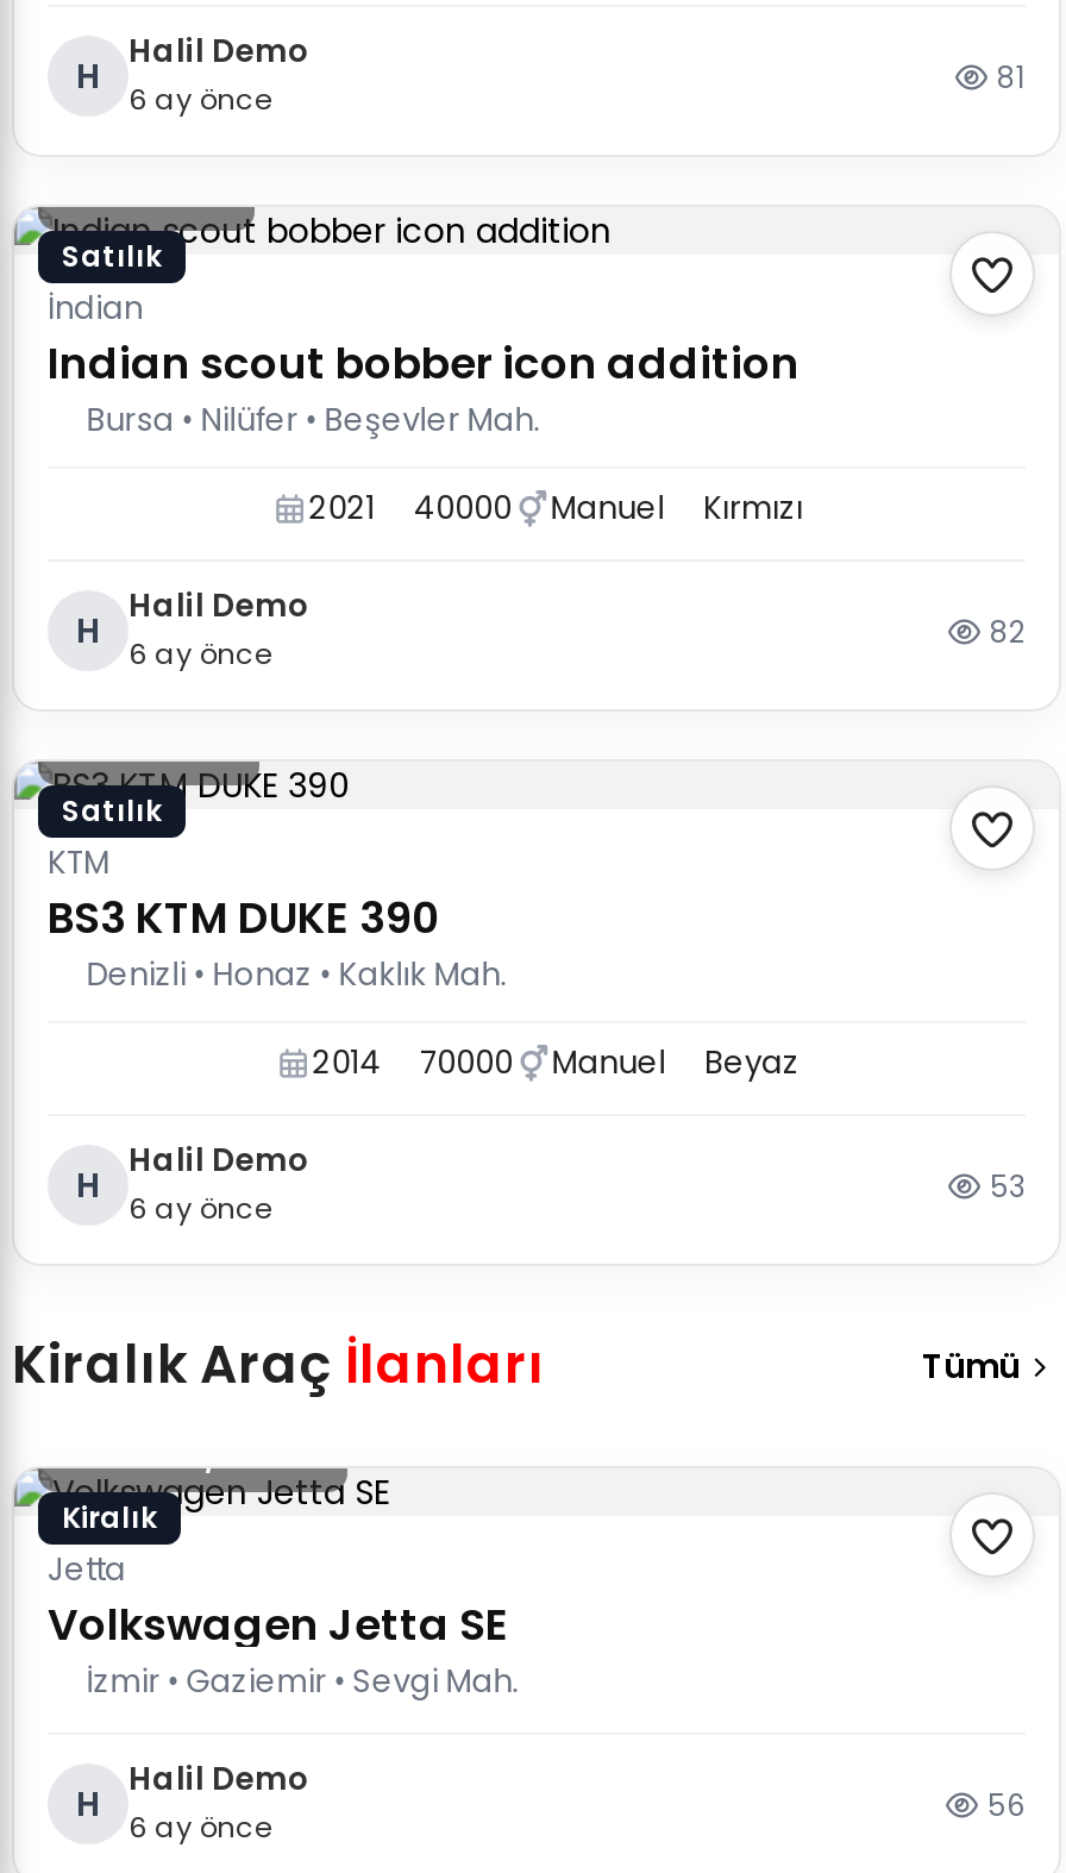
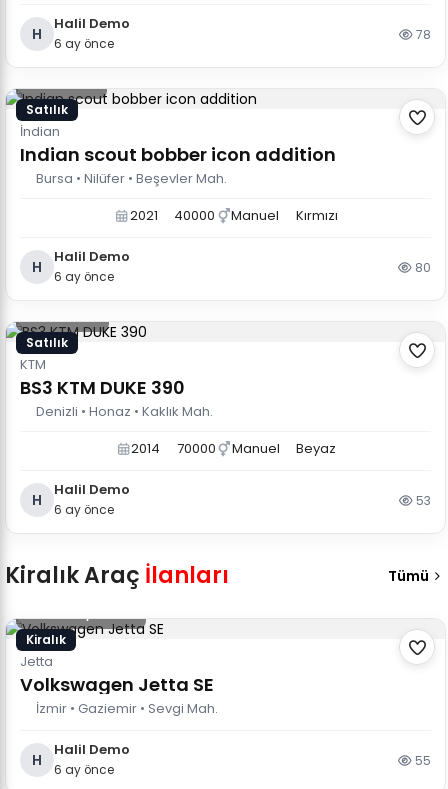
- 81
+ 78

- 82
+ 80

- 56
+ 55
